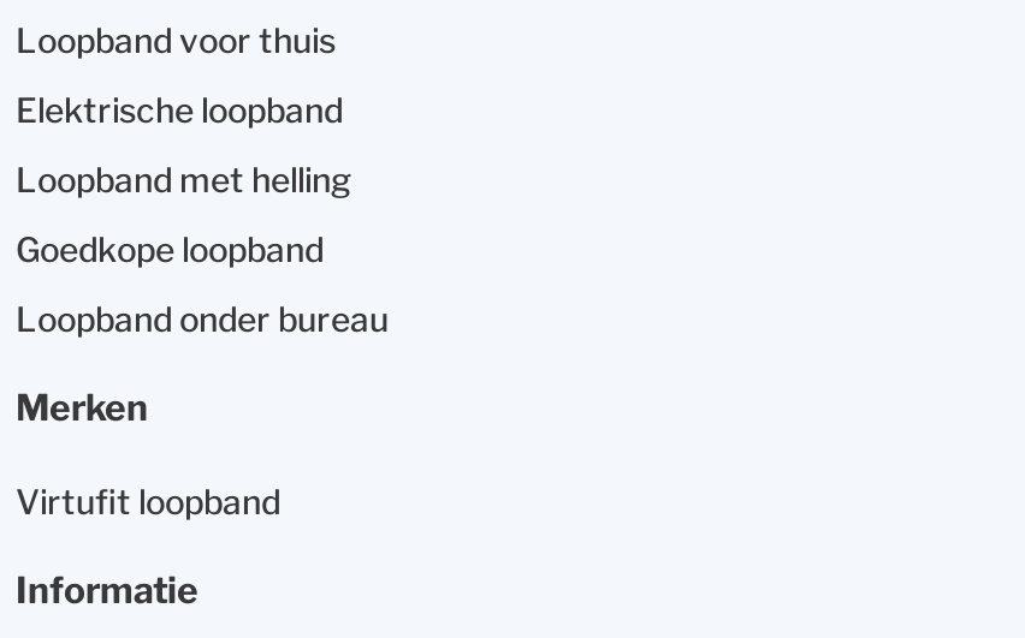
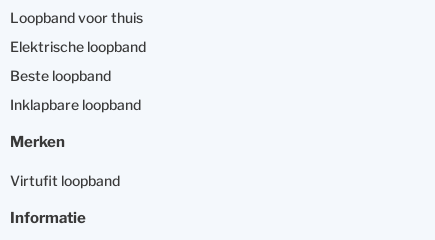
- Loopband met helling
- Goedkope loopband
- Loopband onder bureau
+ Beste loopband
+ Inklapbare loopband
